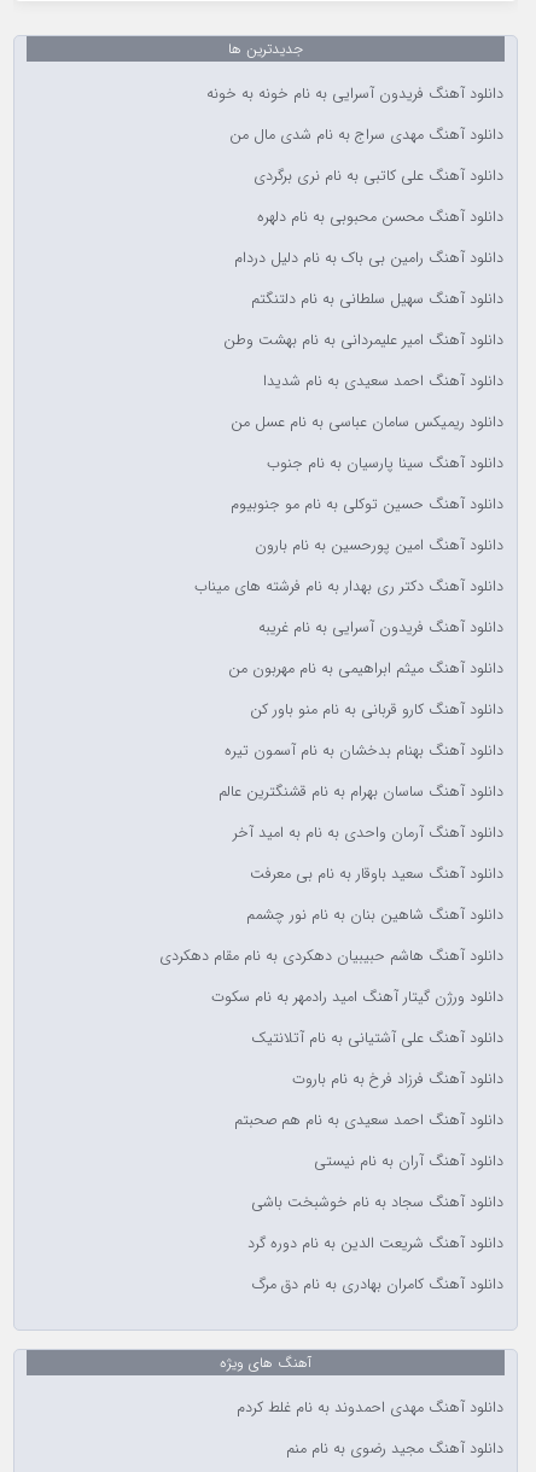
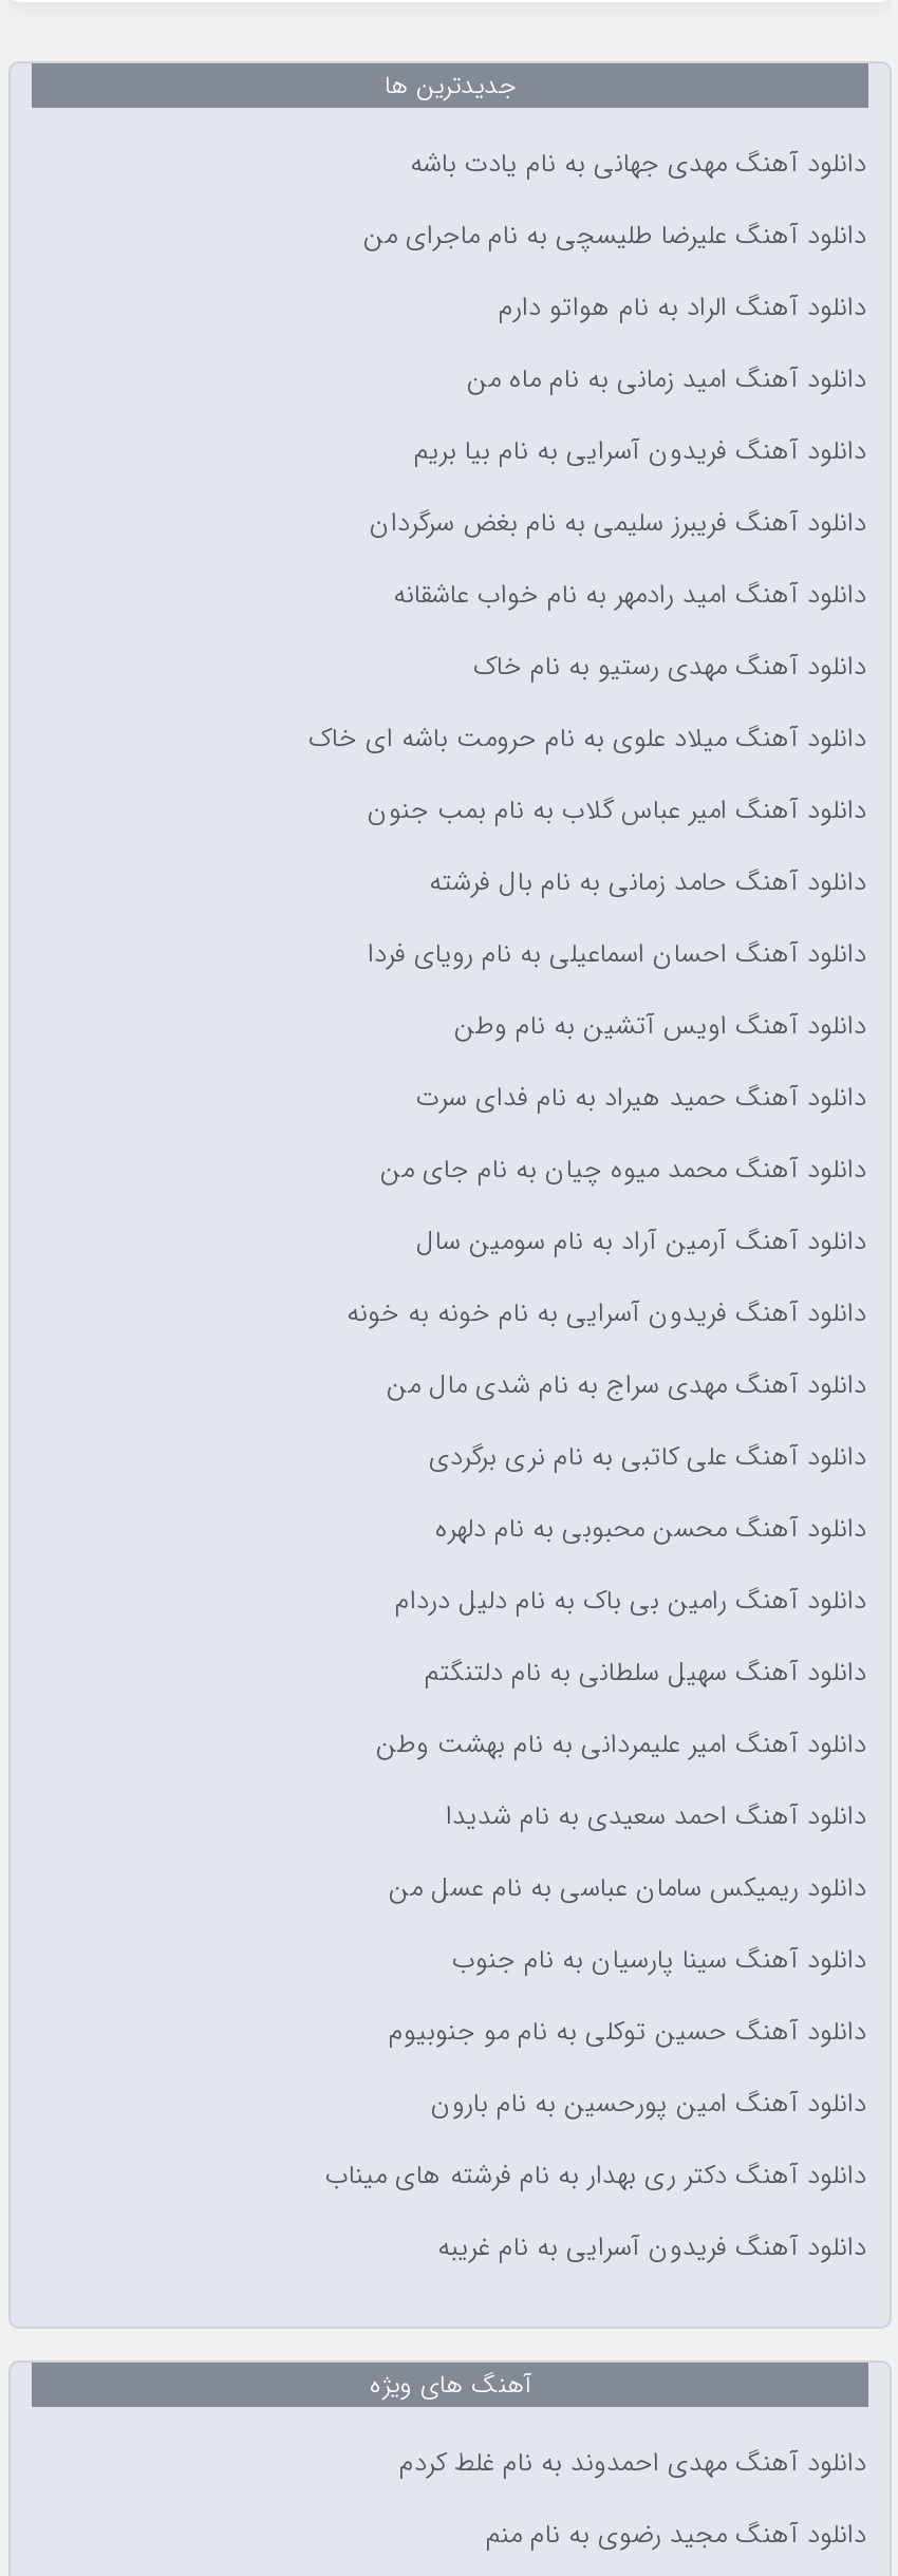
+ دانلود آهنگ مهدی جهانی به نام یادت باشه
+ دانلود آهنگ علیرضا طلیسچی به نام ماجرای من
+ دانلود آهنگ الراد به نام هواتو دارم
+ دانلود آهنگ امید زمانی به نام ماه من
+ دانلود آهنگ فریدون آسرایی به نام بیا بریم
+ دانلود آهنگ فریبرز سلیمی به نام بغض سرگردان
+ دانلود آهنگ امید رادمهر به نام خواب عاشقانه
+ دانلود آهنگ مهدی رستیو به نام خاک
+ دانلود آهنگ میلاد علوی به نام حرومت باشه ای خاک
+ دانلود آهنگ امیر عباس گلاب به نام بمب جنون
+ دانلود آهنگ حامد زمانی به نام بال فرشته
+ دانلود آهنگ احسان اسماعیلی به نام رویای فردا
+ دانلود آهنگ اویس آتشین به نام وطن
+ دانلود آهنگ حمید هیراد به نام فدای سرت
+ دانلود آهنگ محمد میوه چیان به نام جای من
+ دانلود آهنگ آرمین آراد به نام سومین سال

moved down: دانلود آهنگ فریدون آسرایی به نام خونه به خونه | دانلود آهنگ مهدی سراج به نام شدی مال من | دانلود آهنگ علی کاتبی به نام نری برگردی | ... | دانلود آهنگ دکتر ری بهدار به نام فرشته های میناب | دانلود آهنگ فریدون آسرایی به نام غریبه

- دانلود آهنگ میثم ابراهیمی به نام مهربون من
- دانلود آهنگ کارو قربانی به نام منو باور کن
- دانلود آهنگ بهنام بدخشان به نام آسمون تیره
- دانلود آهنگ ساسان بهرام به نام قشنگترین عالم
- دانلود آهنگ آرمان واحدی به نام به امید آخر
- دانلود آهنگ سعید باوقار به نام بی معرفت
- دانلود آهنگ شاهین بنان به نام نور چشمم
- دانلود آهنگ هاشم حبیبیان دهکردی به نام مقام دهکردی
- دانلود ورژن گیتار آهنگ امید رادمهر به نام سکوت
- دانلود آهنگ علی آشتیانی به نام آتلانتیک
- دانلود آهنگ فرزاد فرخ به نام باروت
- دانلود آهنگ احمد سعیدی به نام هم صحبتم
- دانلود آهنگ آران به نام نیستی
- دانلود آهنگ سجاد به نام خوشبخت باشی
- دانلود آهنگ شریعت الدین به نام دوره گرد
- دانلود آهنگ کامران بهادری به نام دق مرگ
